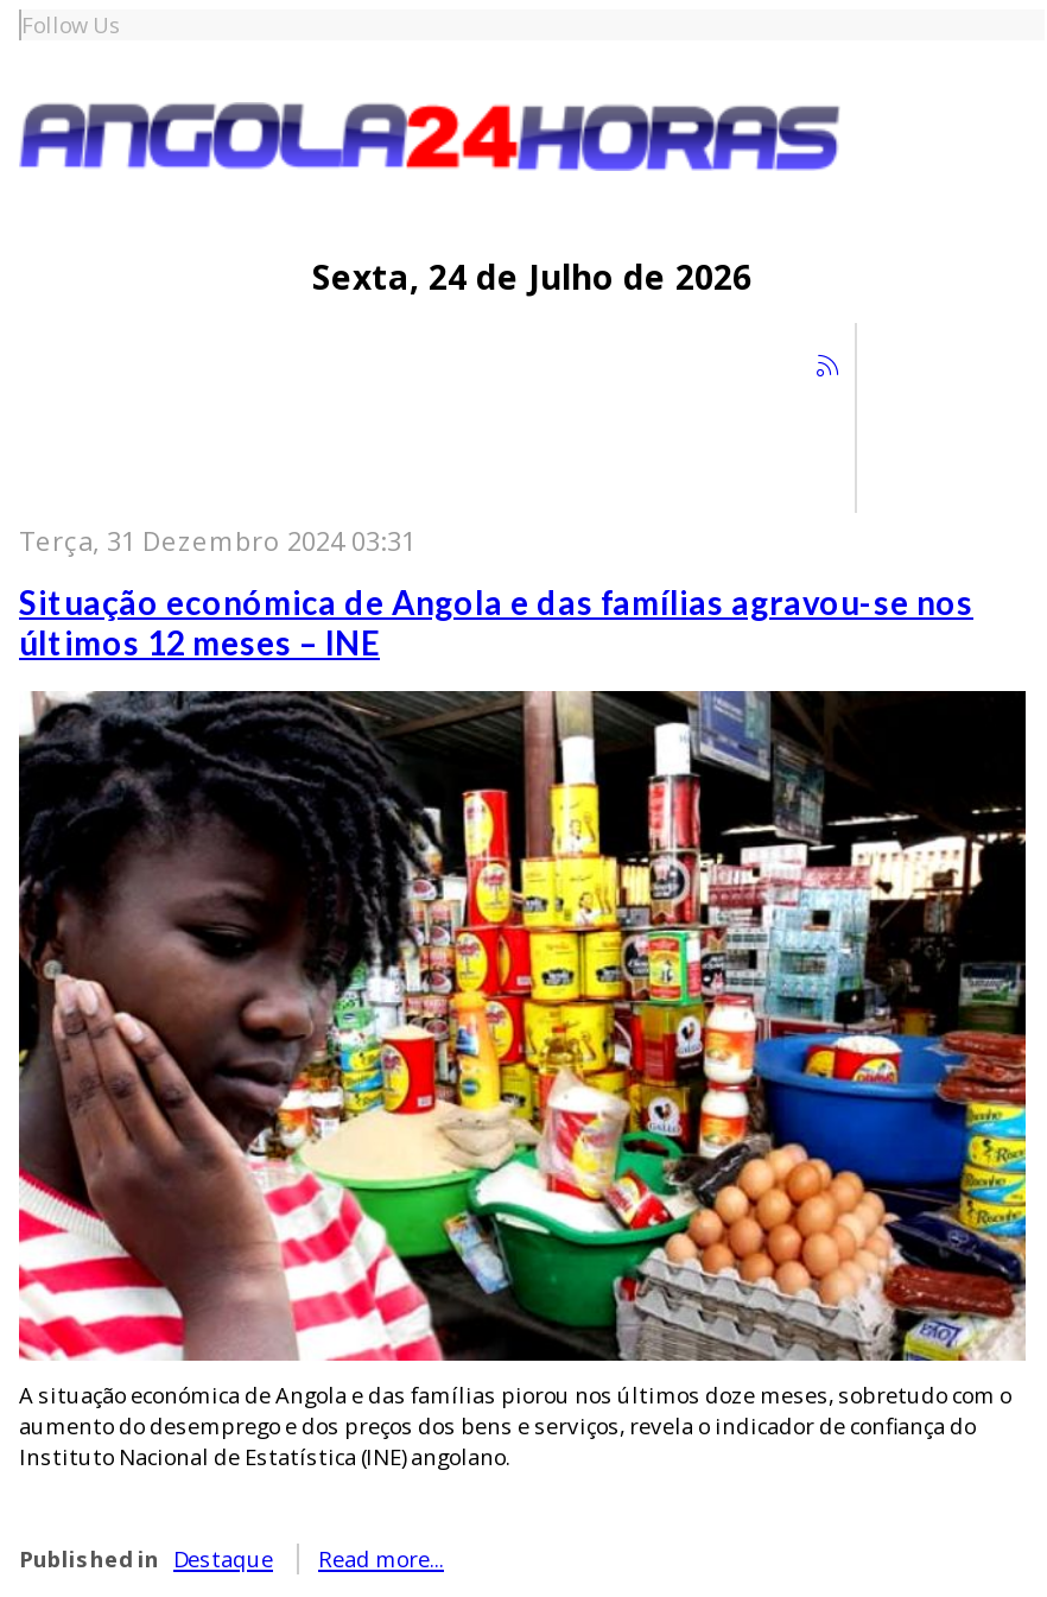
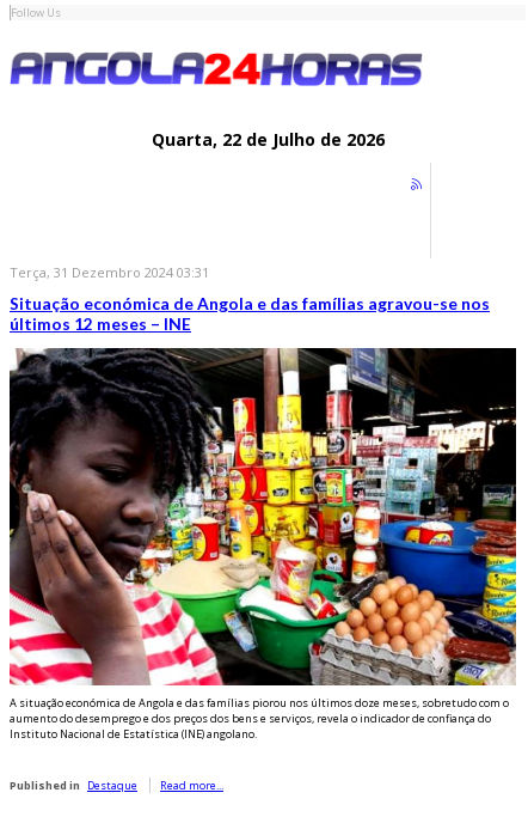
- Sexta, 24 de Julho de 2026
+ Quarta, 22 de Julho de 2026
